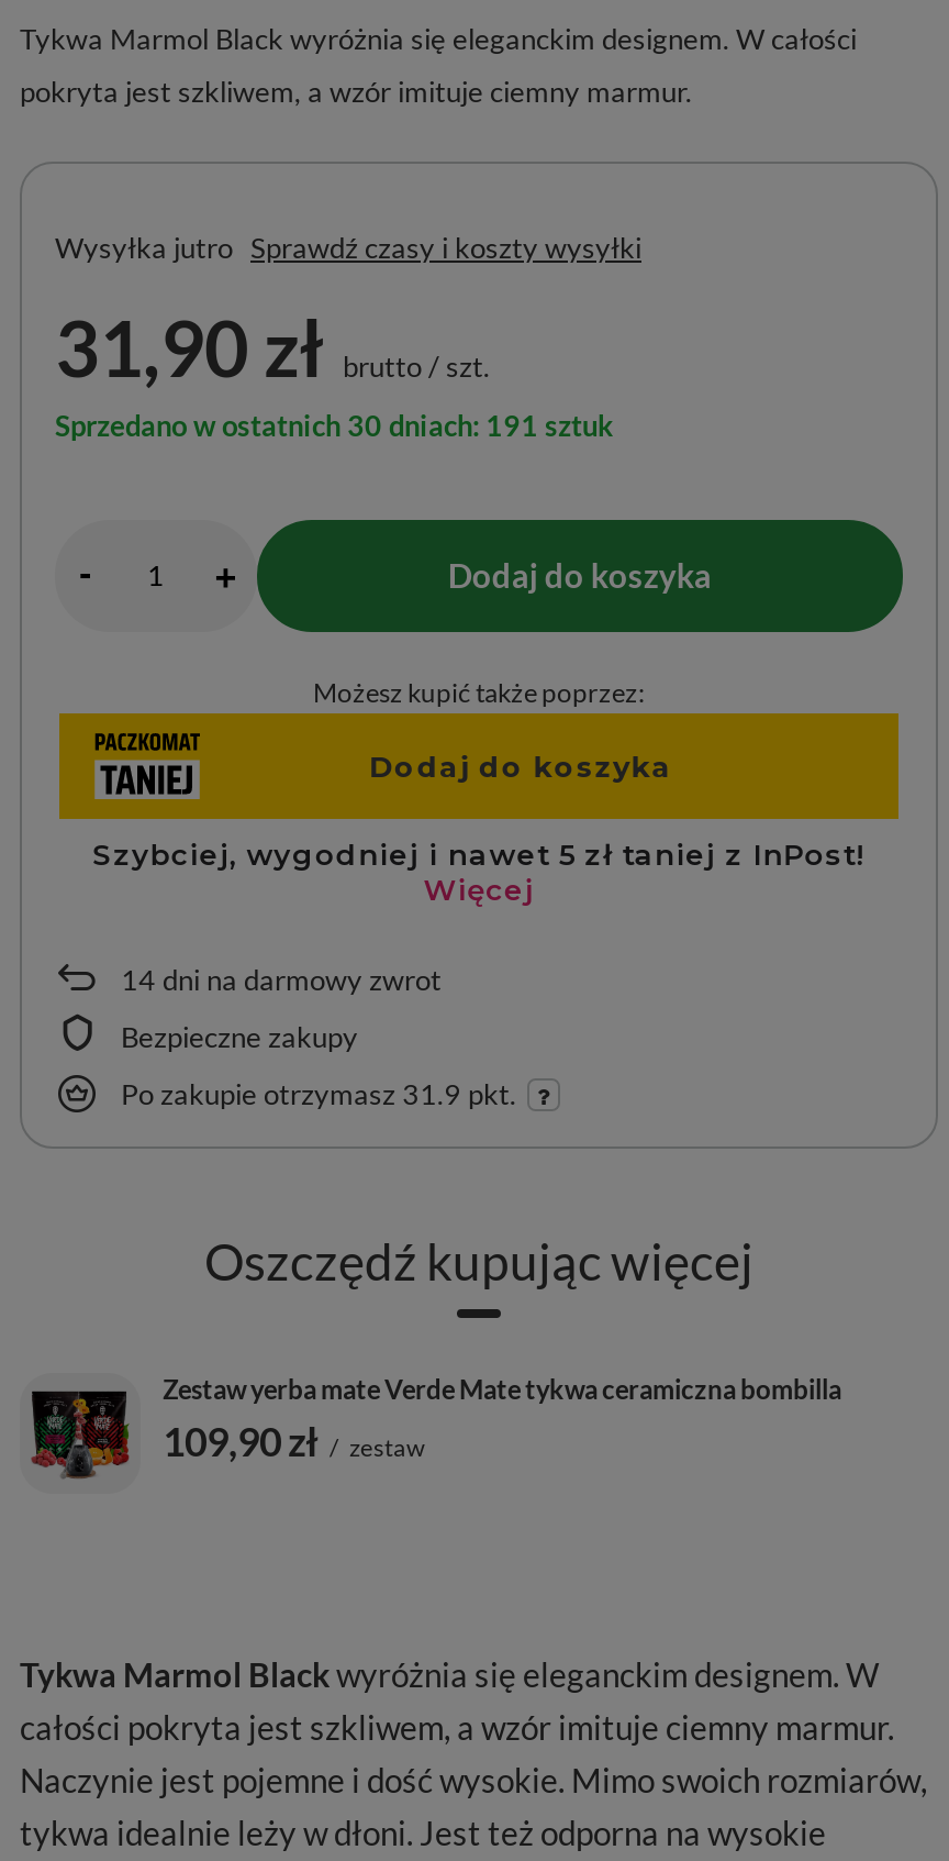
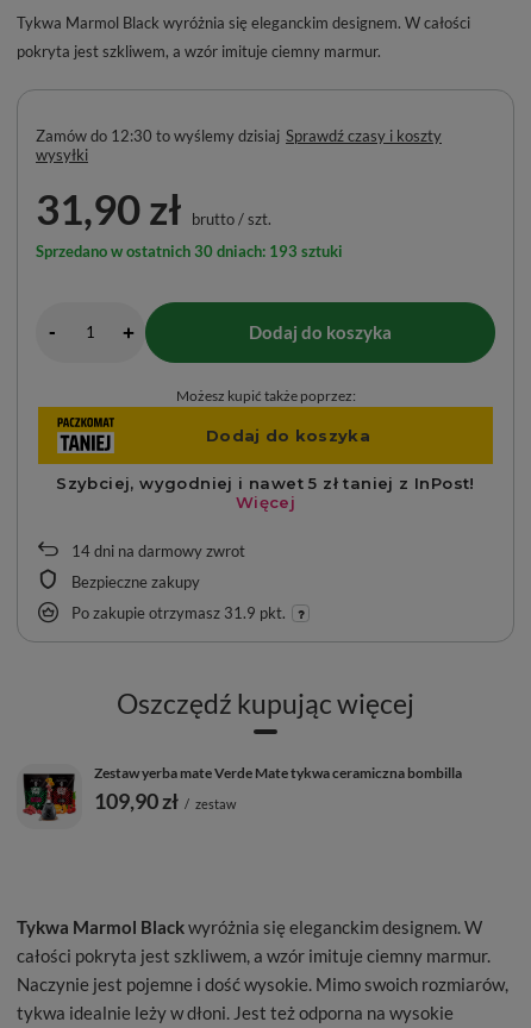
- Wysyłka jutro Sprawdź czasy i koszty wysyłki
+ Zamów do 12:30 to wyślemy dzisiaj Sprawdź czasy i koszty
+ wysyłki

- Sprzedano w ostatnich 30 dniach: 191 sztuk
+ Sprzedano w ostatnich 30 dniach: 193 sztuki
